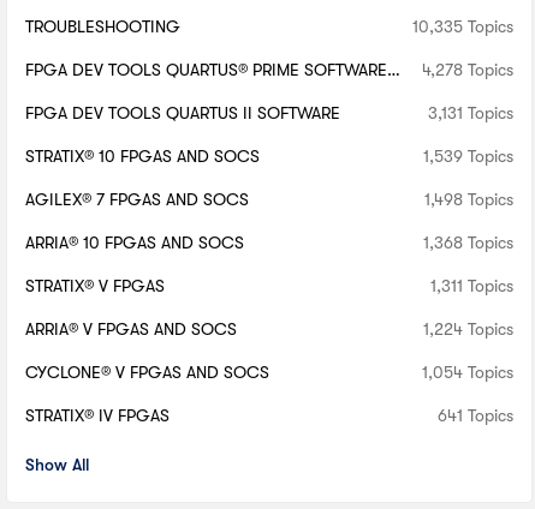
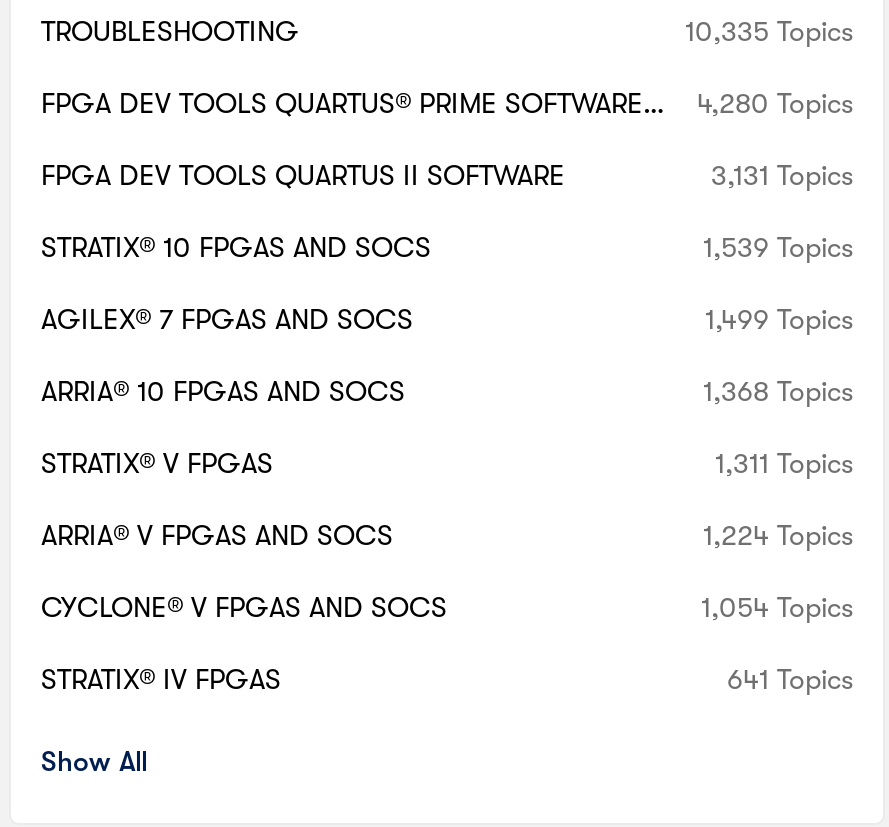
- FPGA DEV TOOLS QUARTUS® PRIME SOFTWARE 4,278 Topics
+ FPGA DEV TOOLS QUARTUS® PRIME SOFTWARE 4,280 Topics

- 1,498 Topics
+ 1,499 Topics
